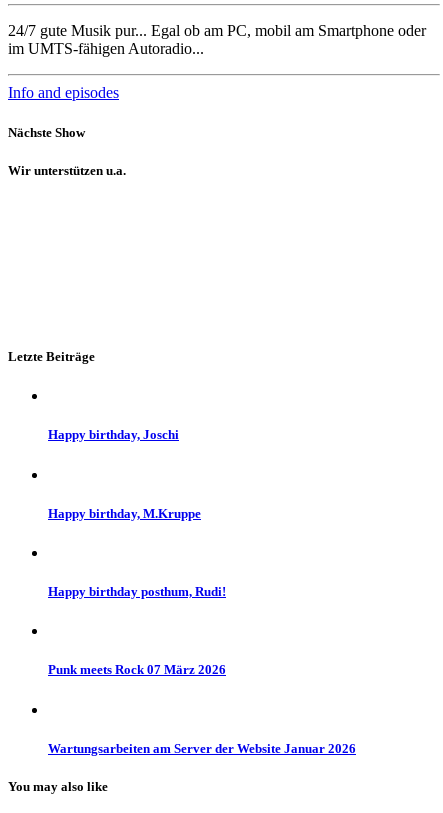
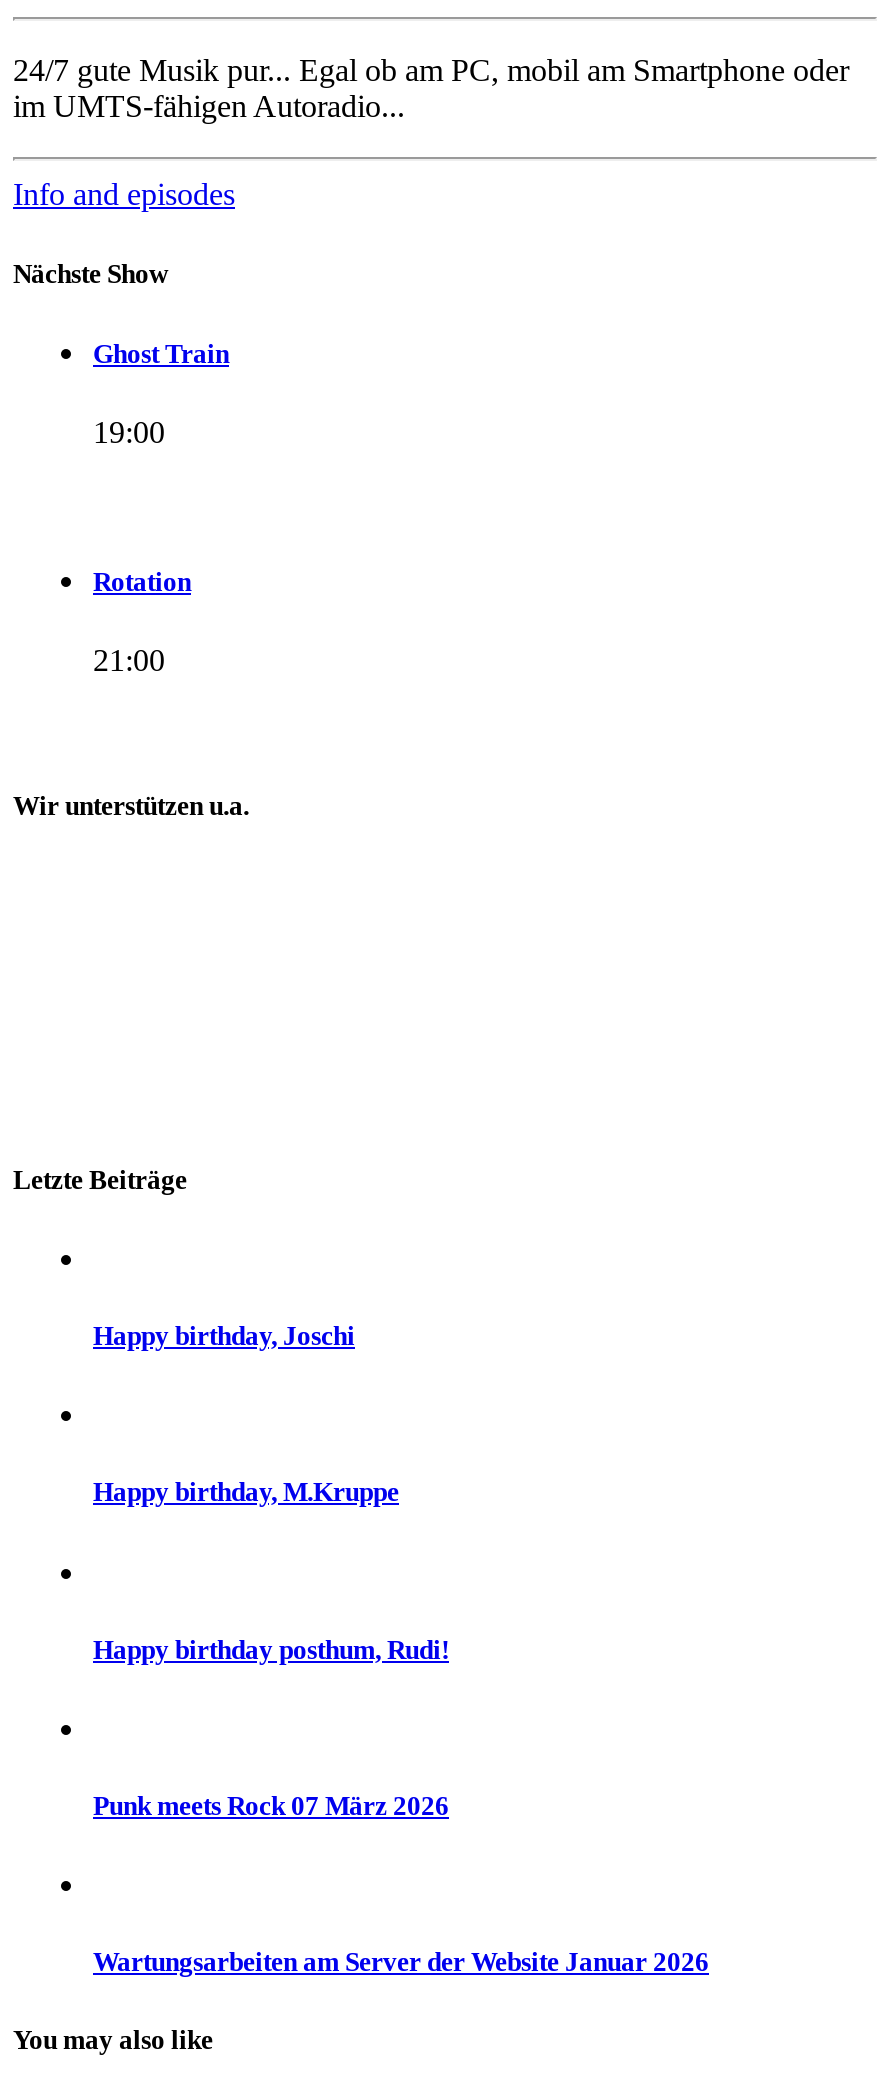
+ Ghost Train
+ 19:00

+ Rotation
+ 21:00
